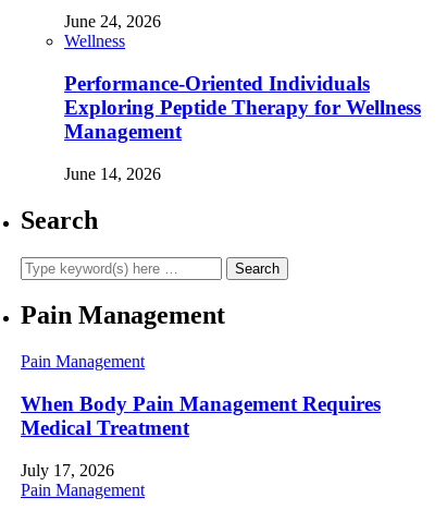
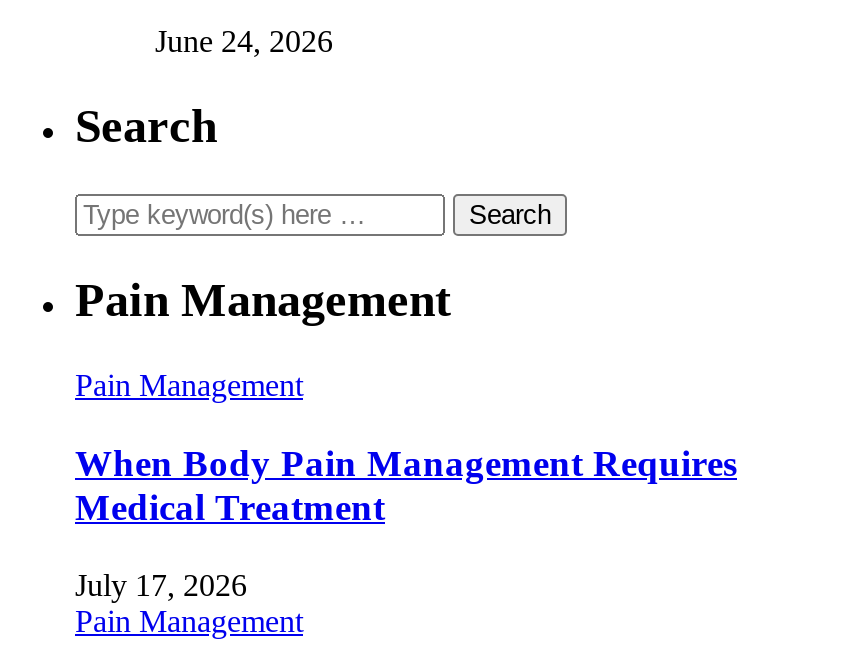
- Wellness
- Performance-Oriented Individuals
- Exploring Peptide Therapy for Wellness
- Management
- June 14, 2026
